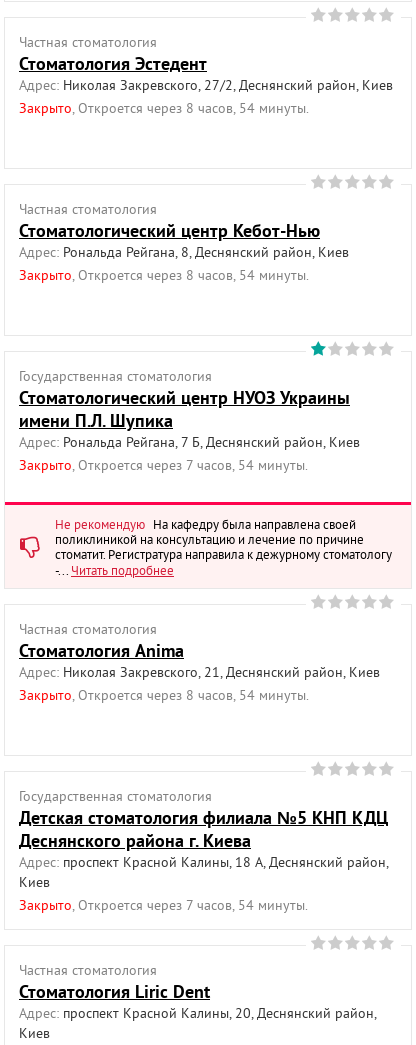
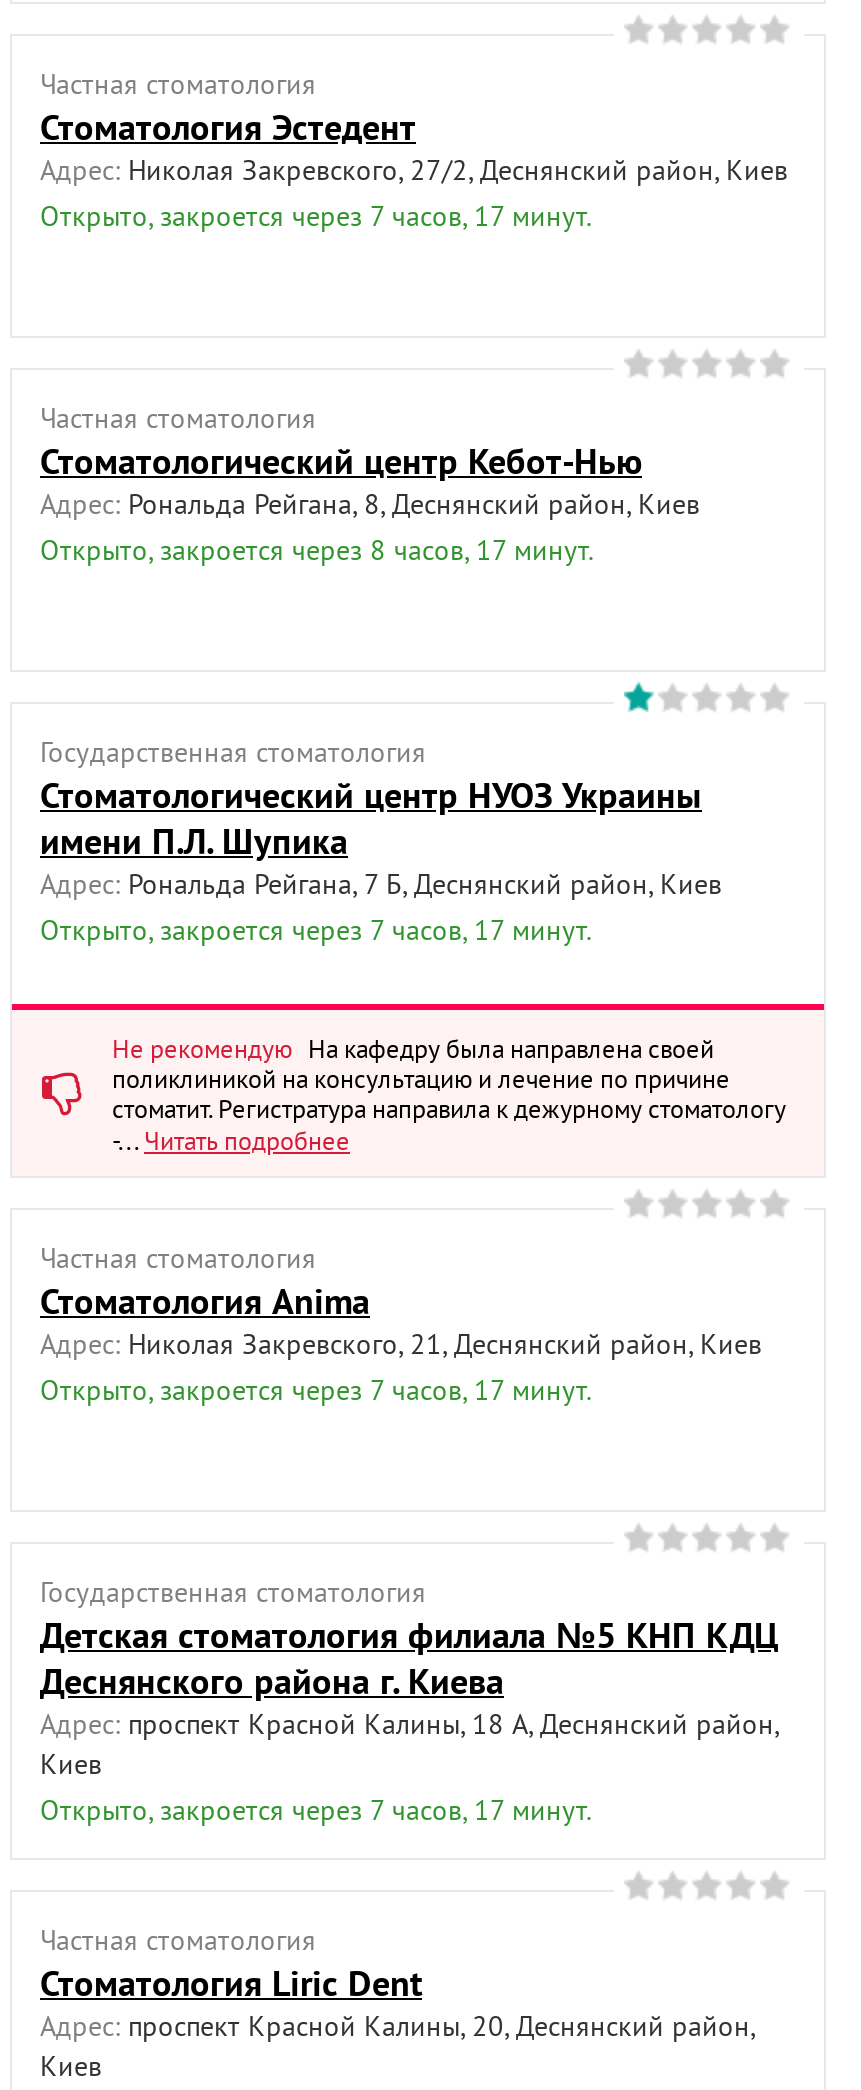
- Закрыто, Откроется через 8 часов, 54 минуты.
+ Открыто, закроется через 7 часов, 17 минут.

- Закрыто, Откроется через 8 часов, 54 минуты.
+ Открыто, закроется через 8 часов, 17 минут.

- Закрыто, Откроется через 7 часов, 54 минуты.
+ Открыто, закроется через 7 часов, 17 минут.

- Закрыто, Откроется через 8 часов, 54 минуты.
+ Открыто, закроется через 7 часов, 17 минут.

- Закрыто, Откроется через 7 часов, 54 минуты.
+ Открыто, закроется через 7 часов, 17 минут.
